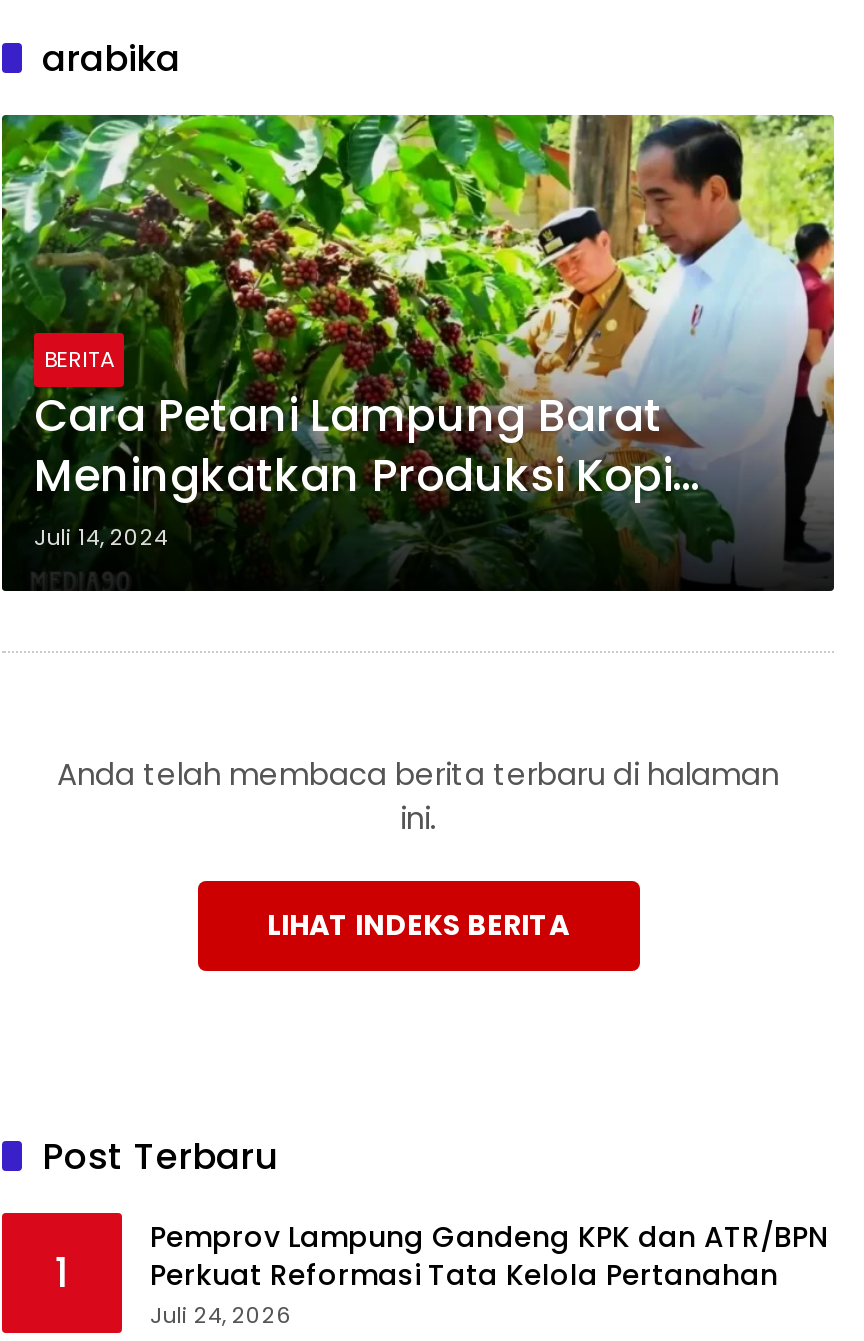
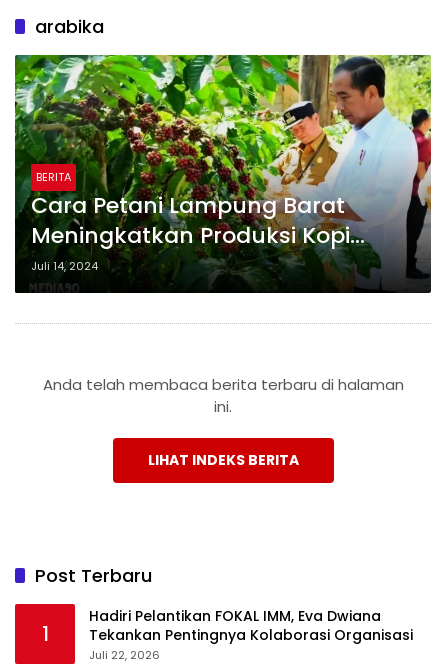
- Pemprov Lampung Gandeng KPK dan ATR/BPN
- Perkuat Reformasi Tata Kelola Pertanahan
- Juli 24, 2026
+ Hadiri Pelantikan FOKAL IMM, Eva Dwiana
+ Tekankan Pentingnya Kolaborasi Organisasi
+ Juli 22, 2026
